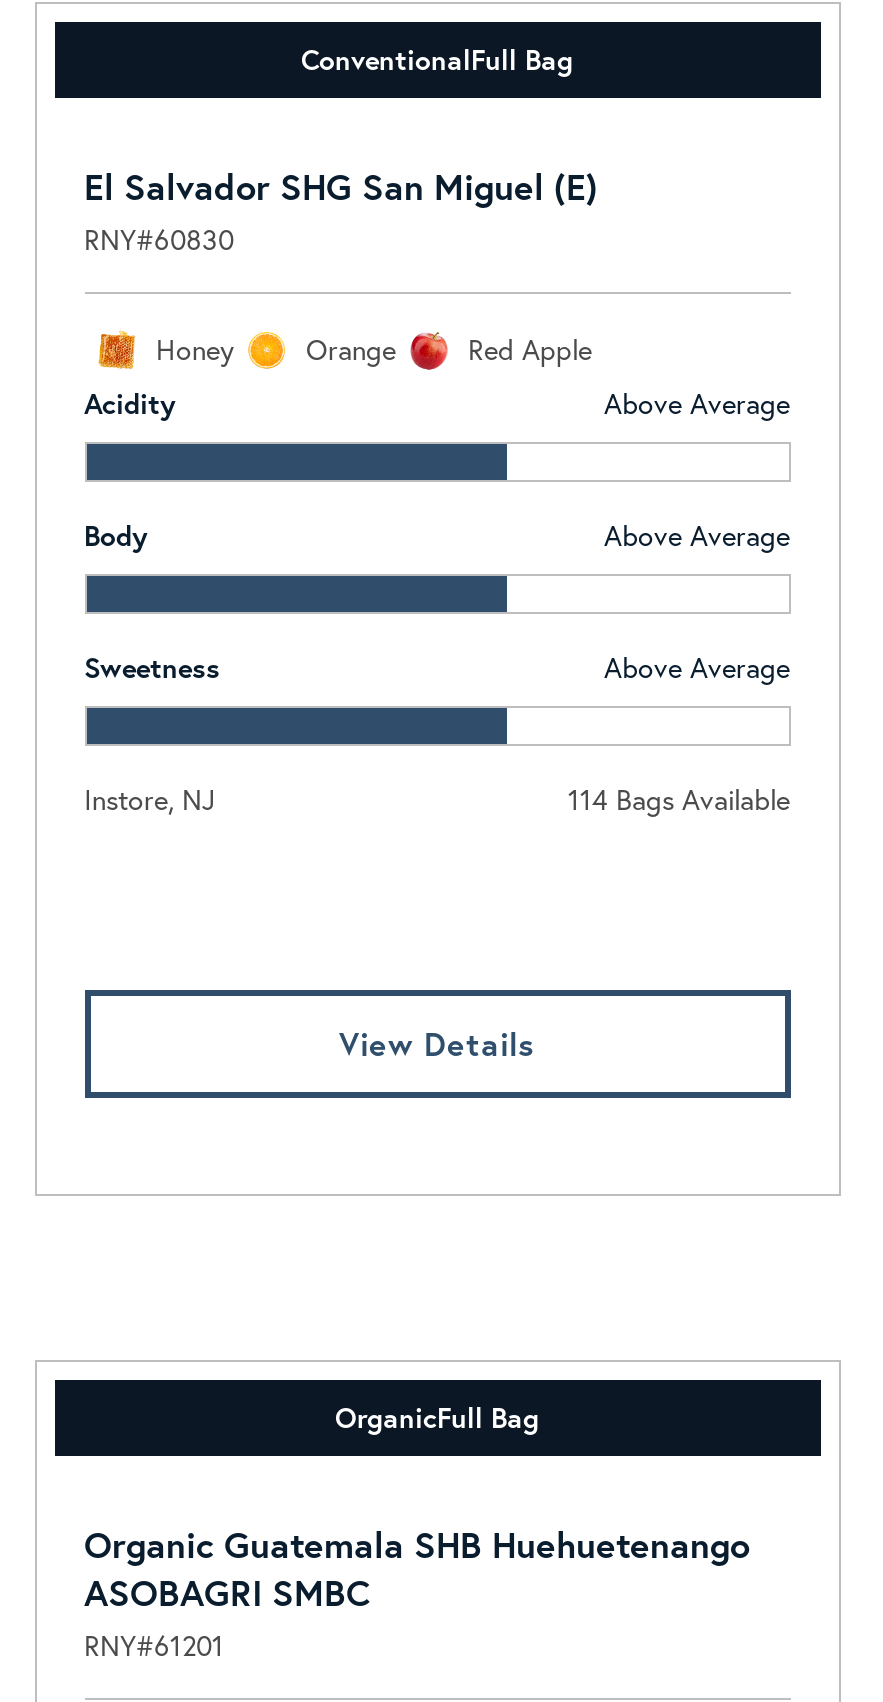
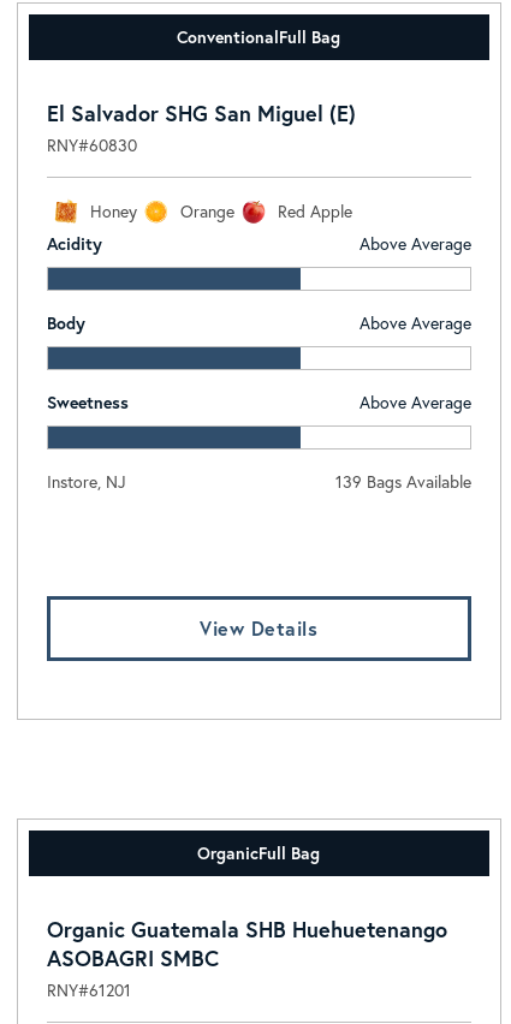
- 114 Bags Available
+ 139 Bags Available
